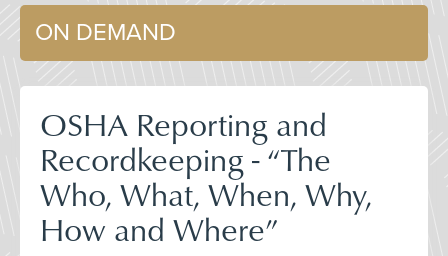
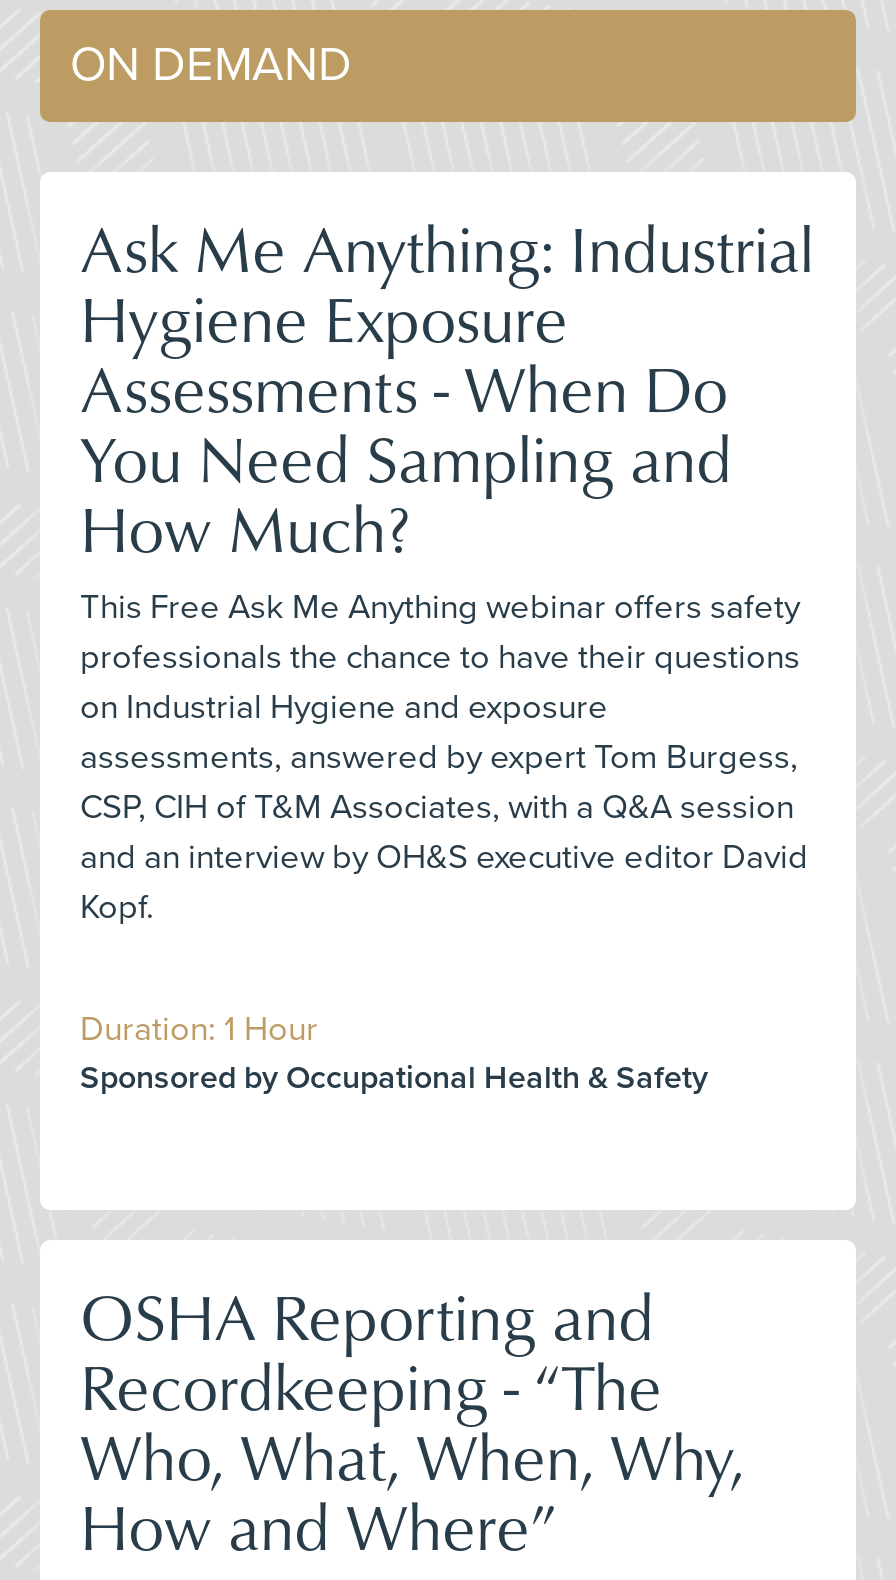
+ Ask Me Anything: Industrial
+ Hygiene Exposure
+ Assessments - When Do
+ You Need Sampling and
+ How Much?
+ This Free Ask Me Anything webinar offers safety
+ professionals the chance to have their questions
+ on Industrial Hygiene and exposure
+ assessments, answered by expert Tom Burgess,
+ CSP, CIH of T&M Associates, with a Q&A session
+ and an interview by OH&S executive editor David
+ Kopf.
+ Duration: 1 Hour
+ Sponsored by Occupational Health & Safety
